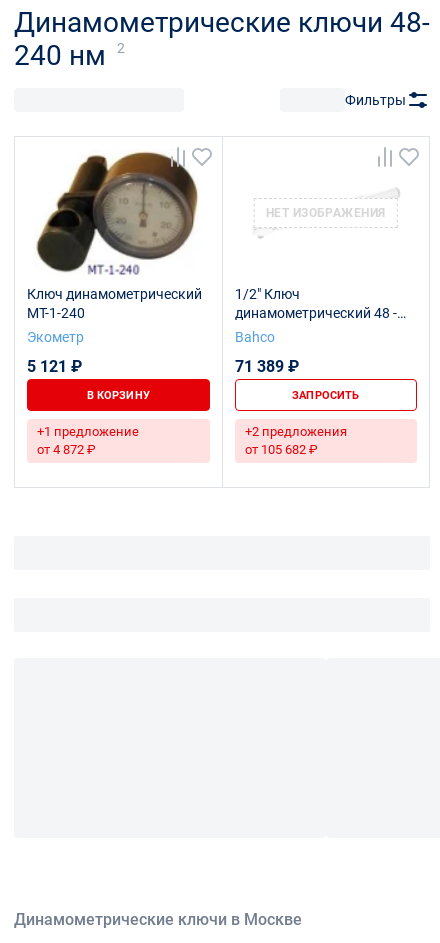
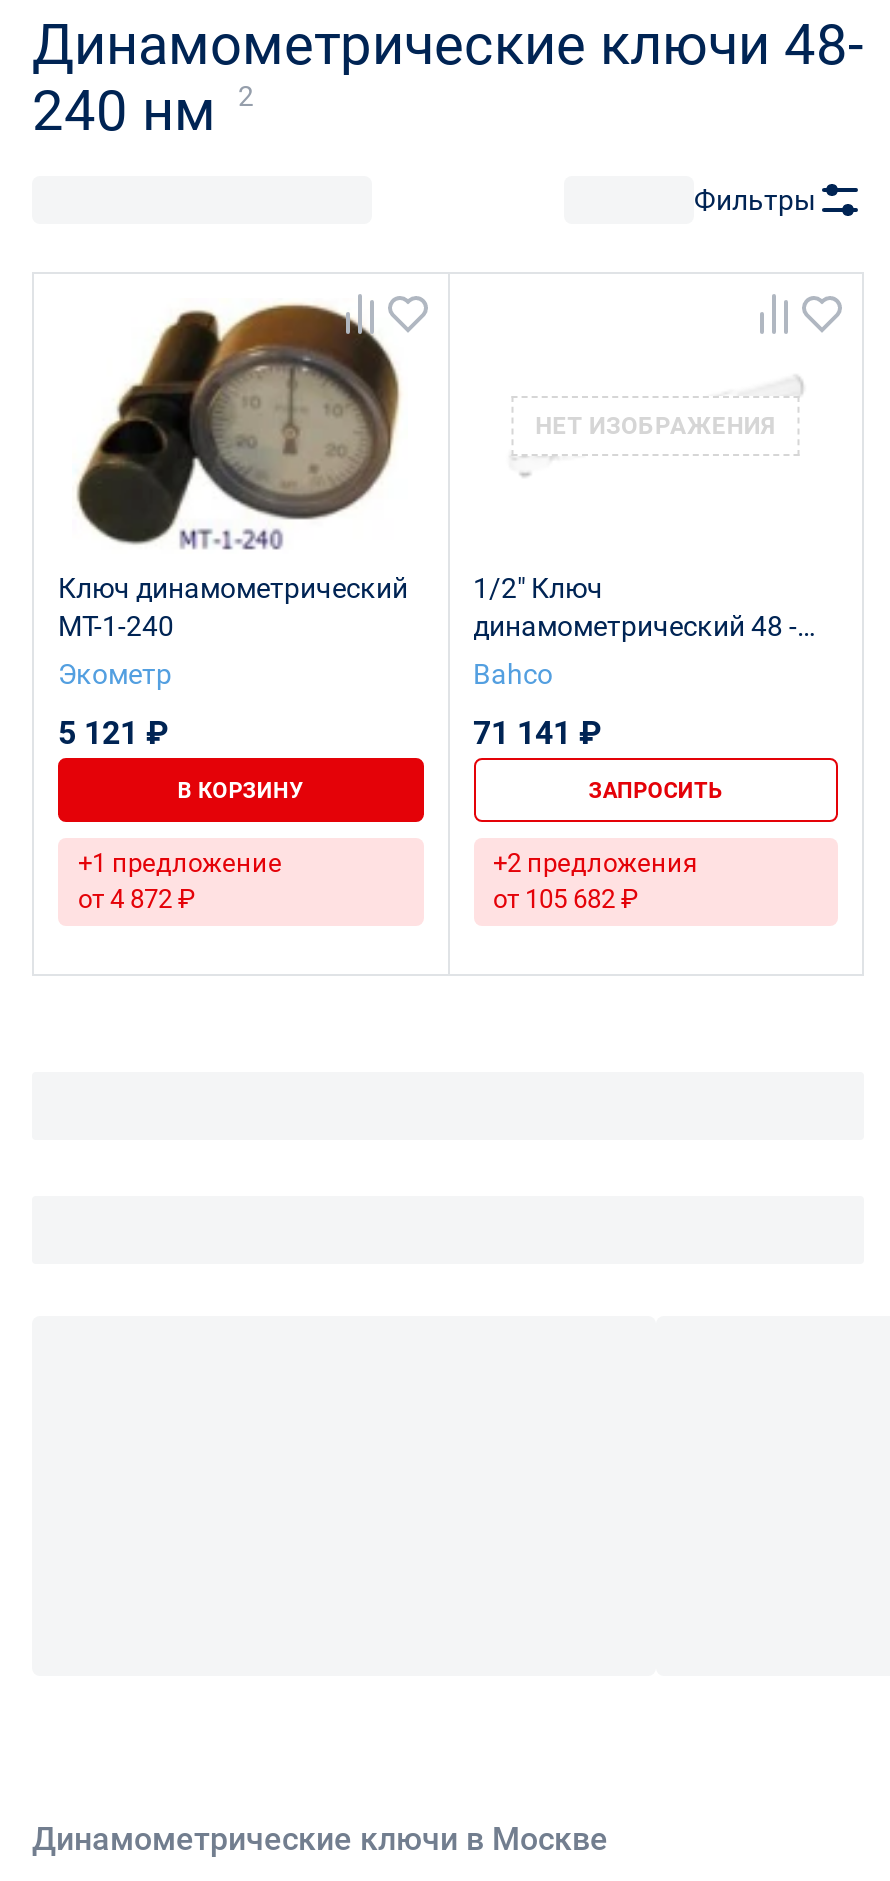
- 71 389 ₽
+ 71 141 ₽
